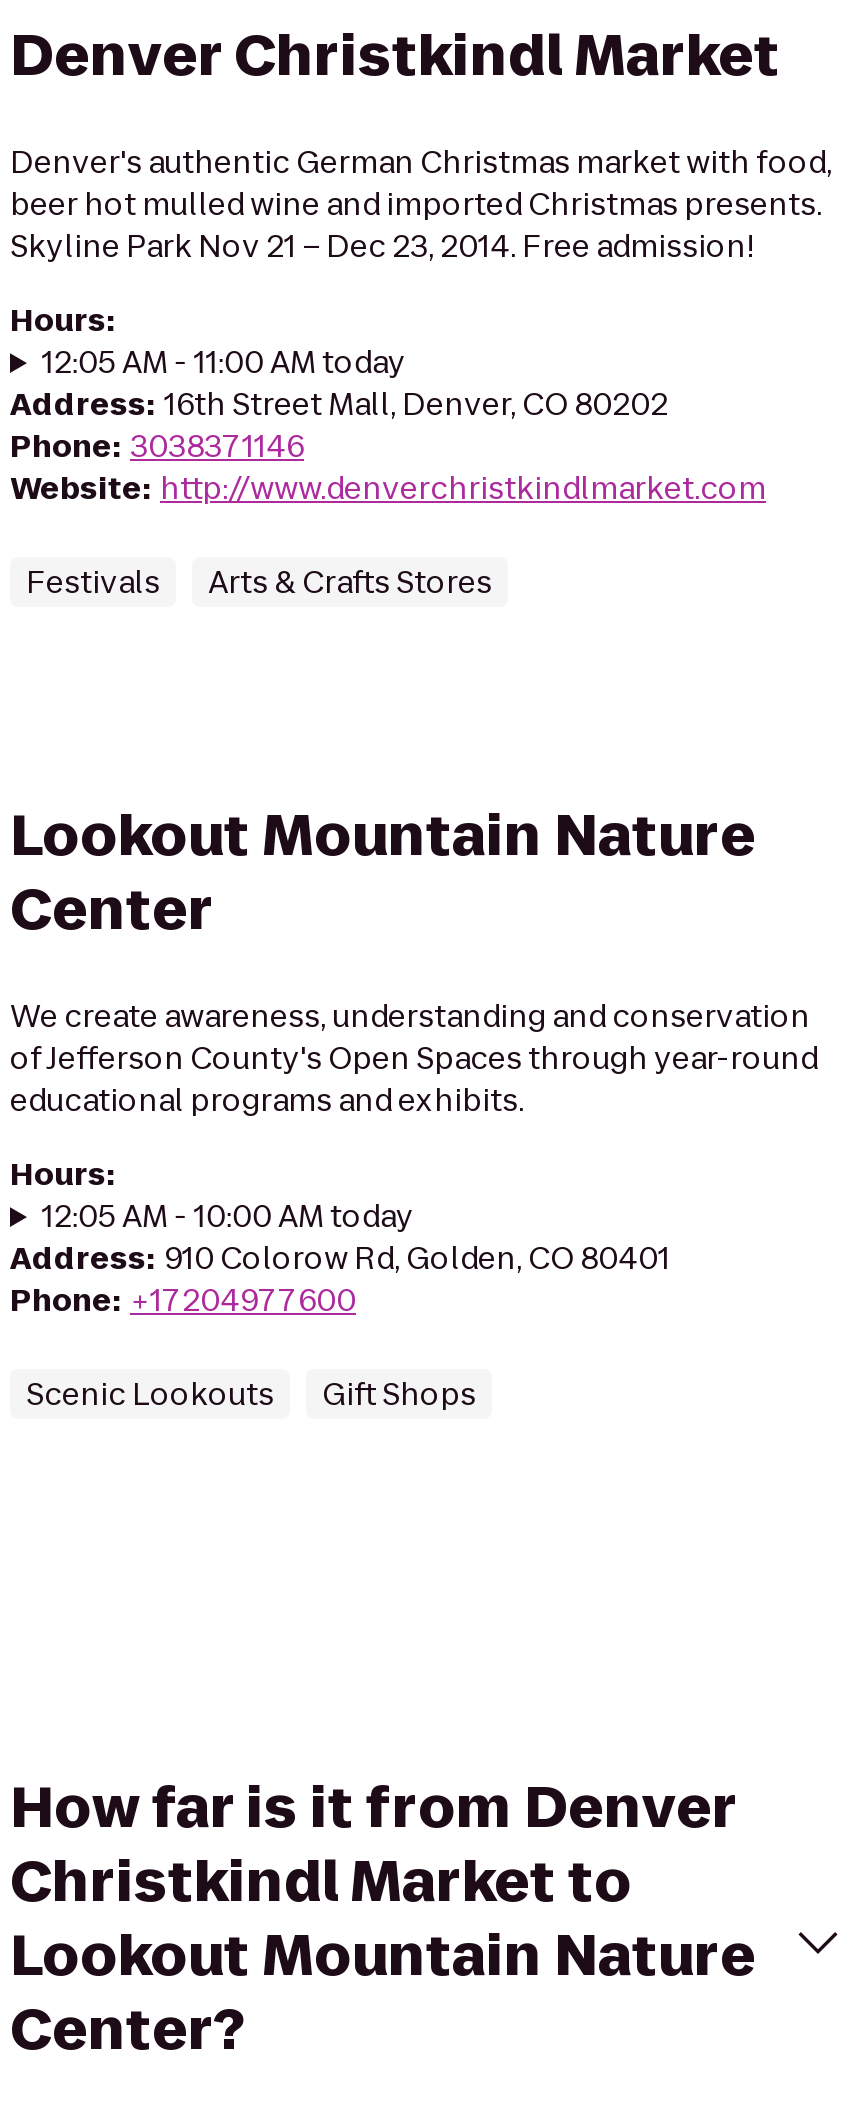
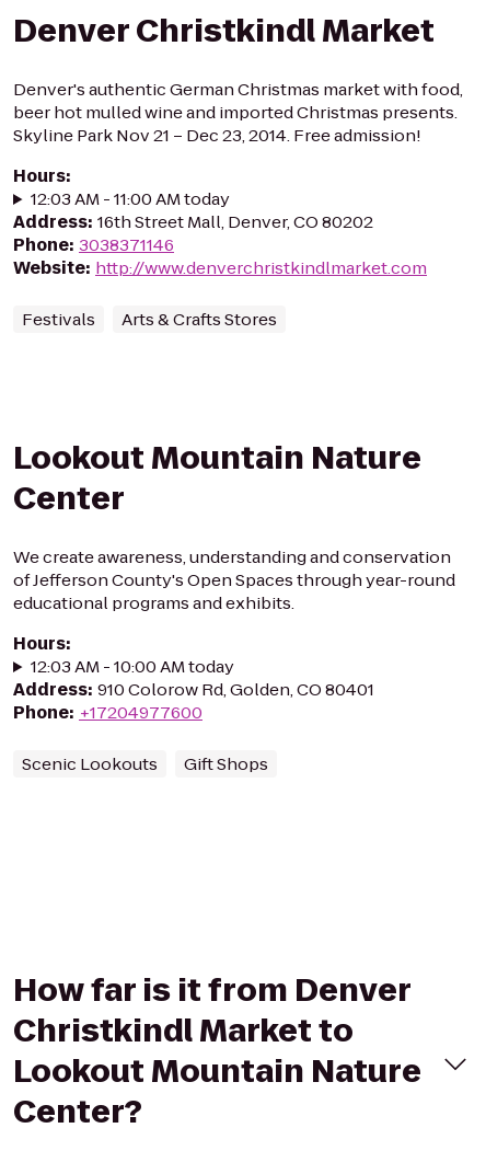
- 12:05 AM - 11:00 AM today
+ 12:03 AM - 11:00 AM today

- 12:05 AM - 10:00 AM today
+ 12:03 AM - 10:00 AM today
